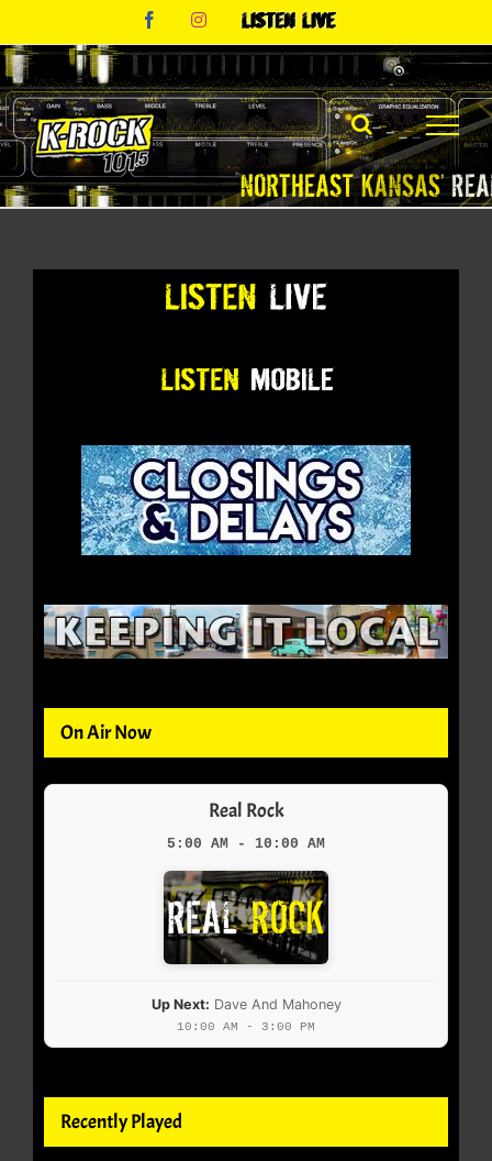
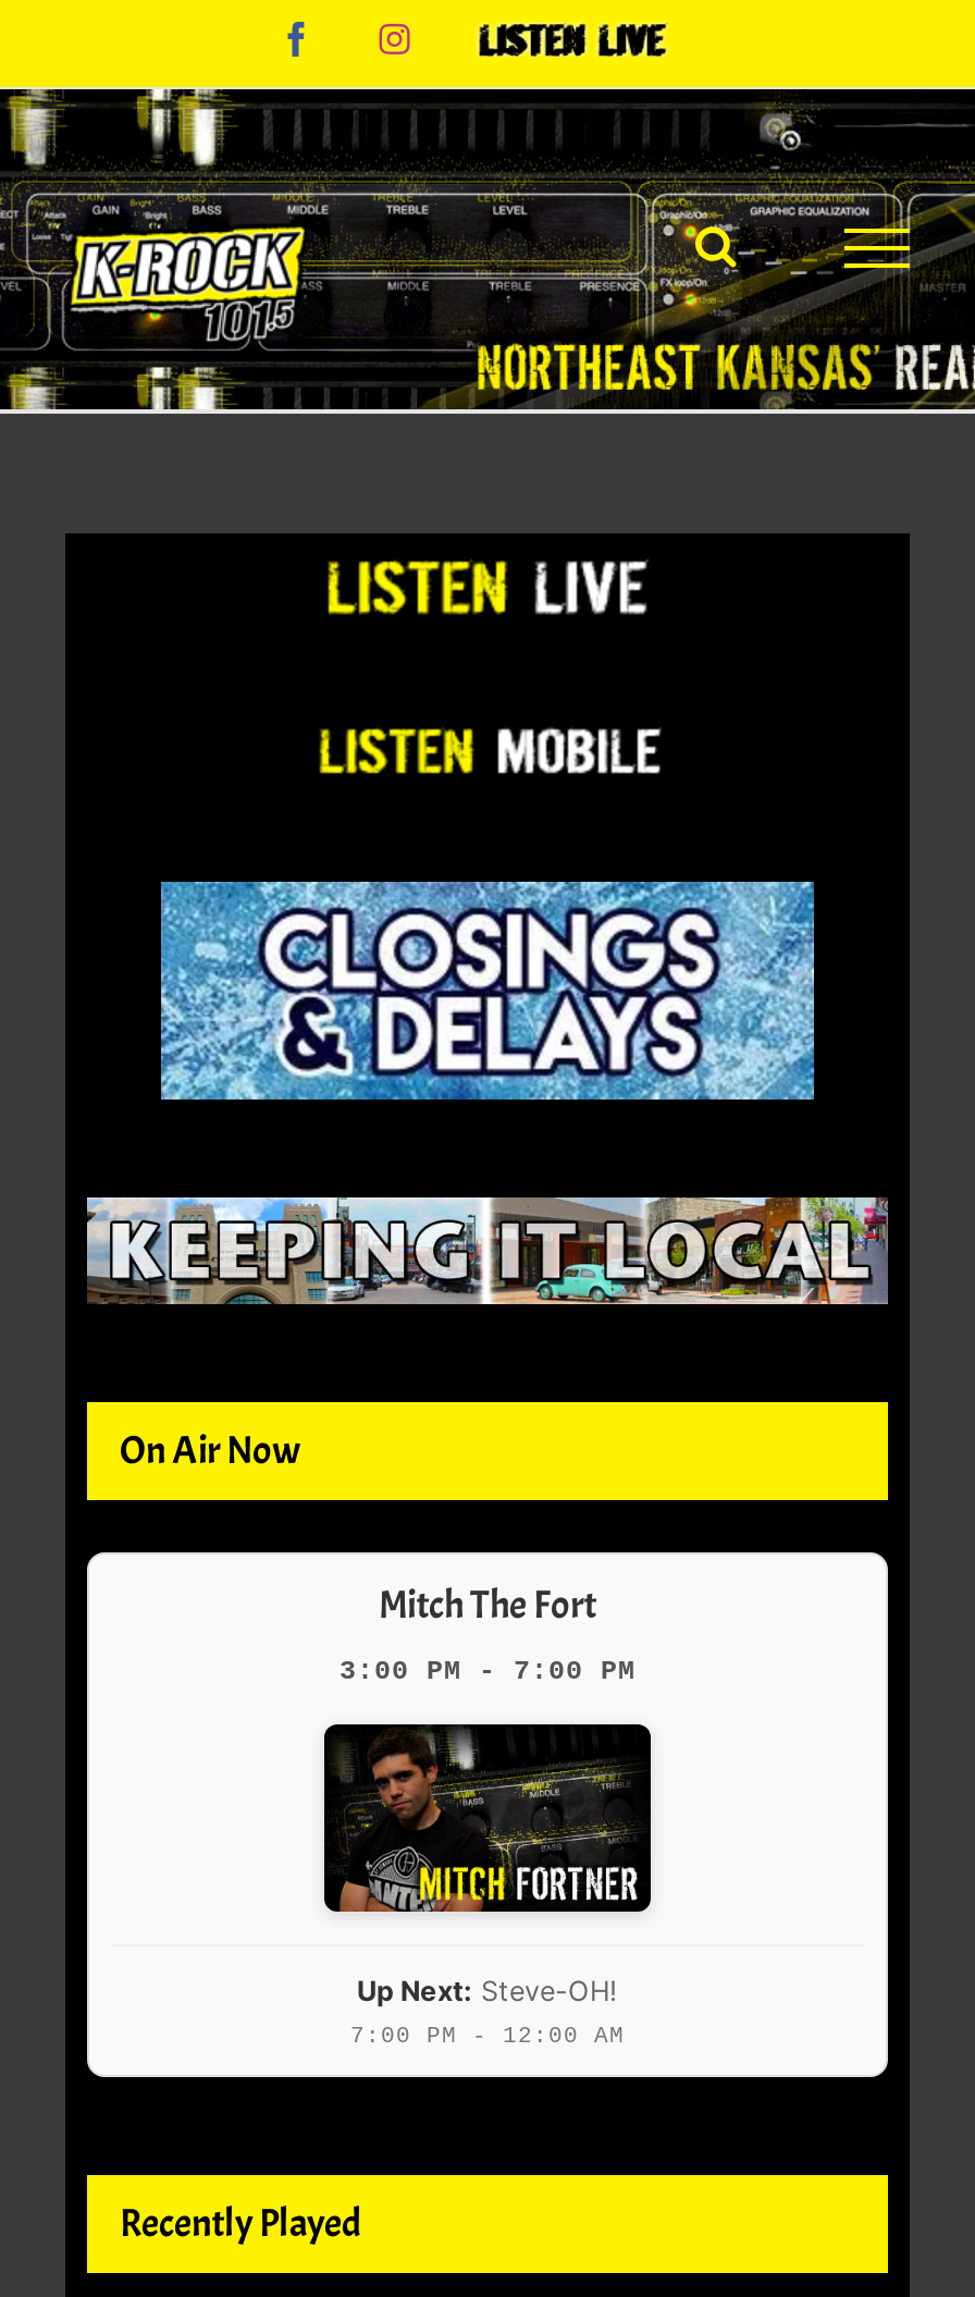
- Real Rock
+ Mitch The Fort

- 5:00 AM - 10:00 AM
+ 3:00 PM - 7:00 PM

- [image]
- Up Next: Dave And Mahoney
+ [image]
+ Up Next: Steve-OH!

- 10:00 AM - 3:00 PM
+ 7:00 PM - 12:00 AM
